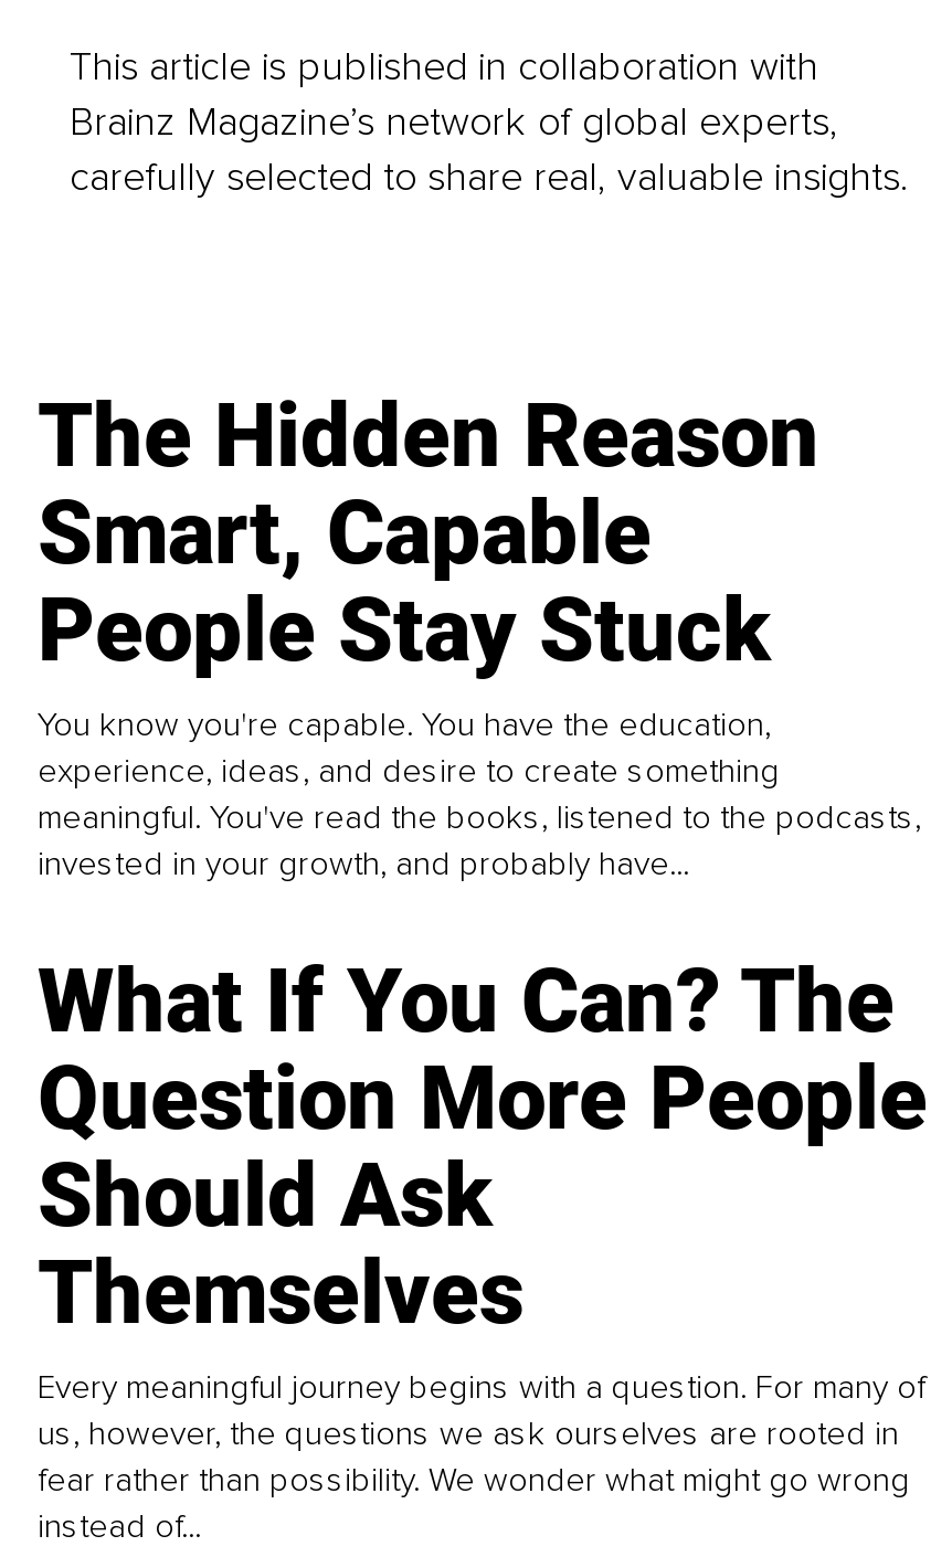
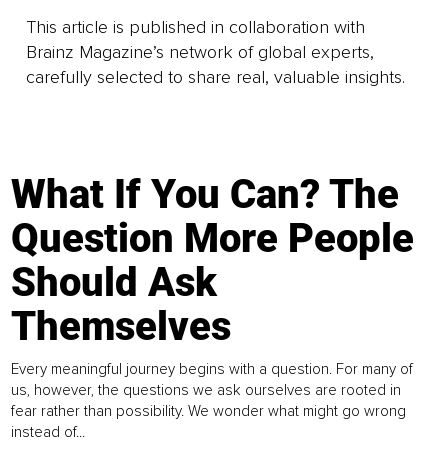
- The Hidden Reason
- Smart, Capable
- People Stay Stuck
- You know you're capable. You have the education,
- experience, ideas, and desire to create something
- meaningful. You've read the books, listened to the podcasts,
- invested in your growth, and probably have...
